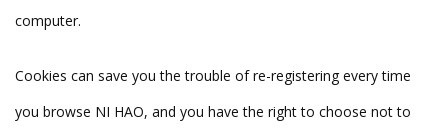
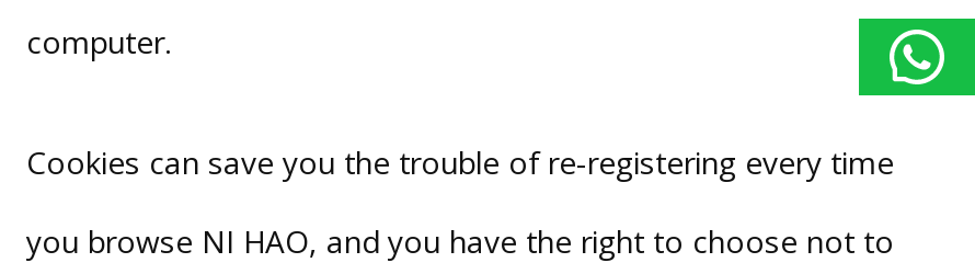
+ [image]
